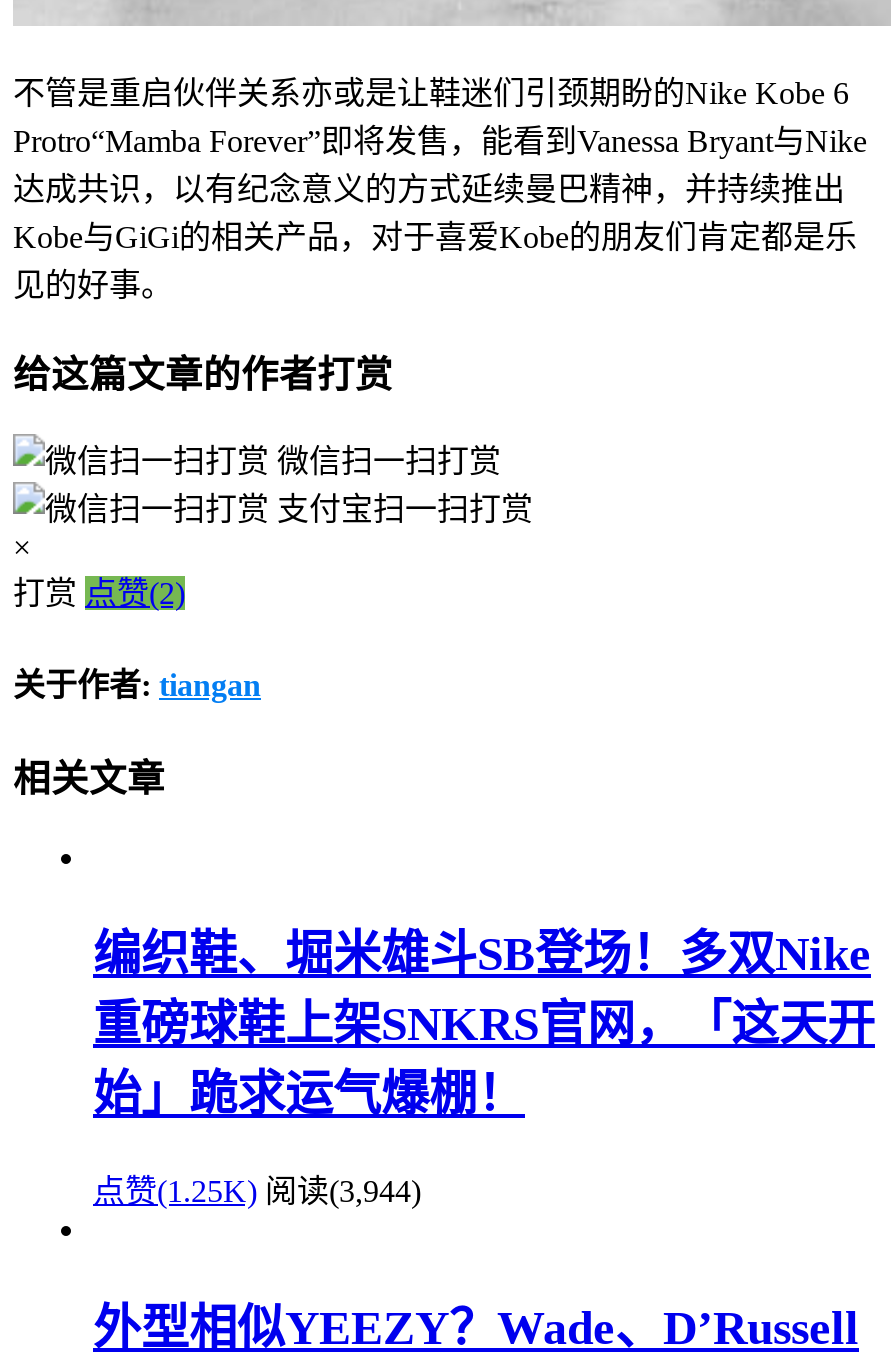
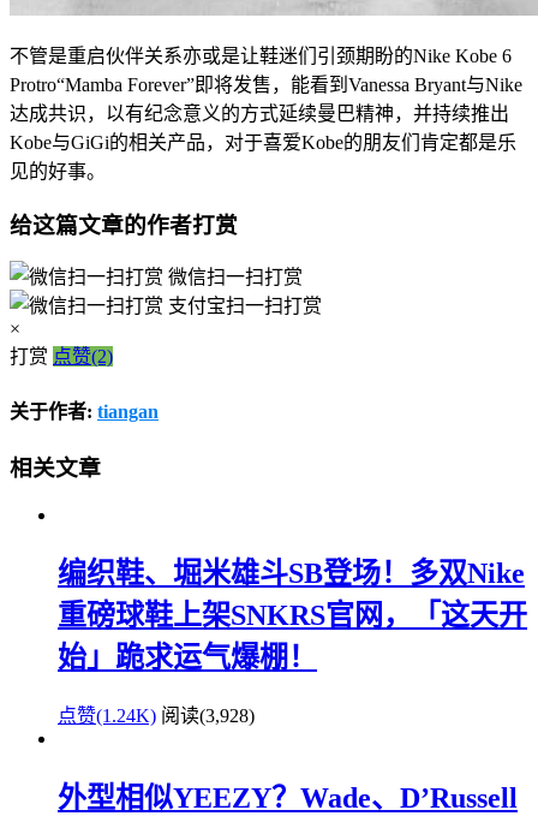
- 点赞(1.25K) 阅读(3,944)
+ 点赞(1.24K) 阅读(3,928)
